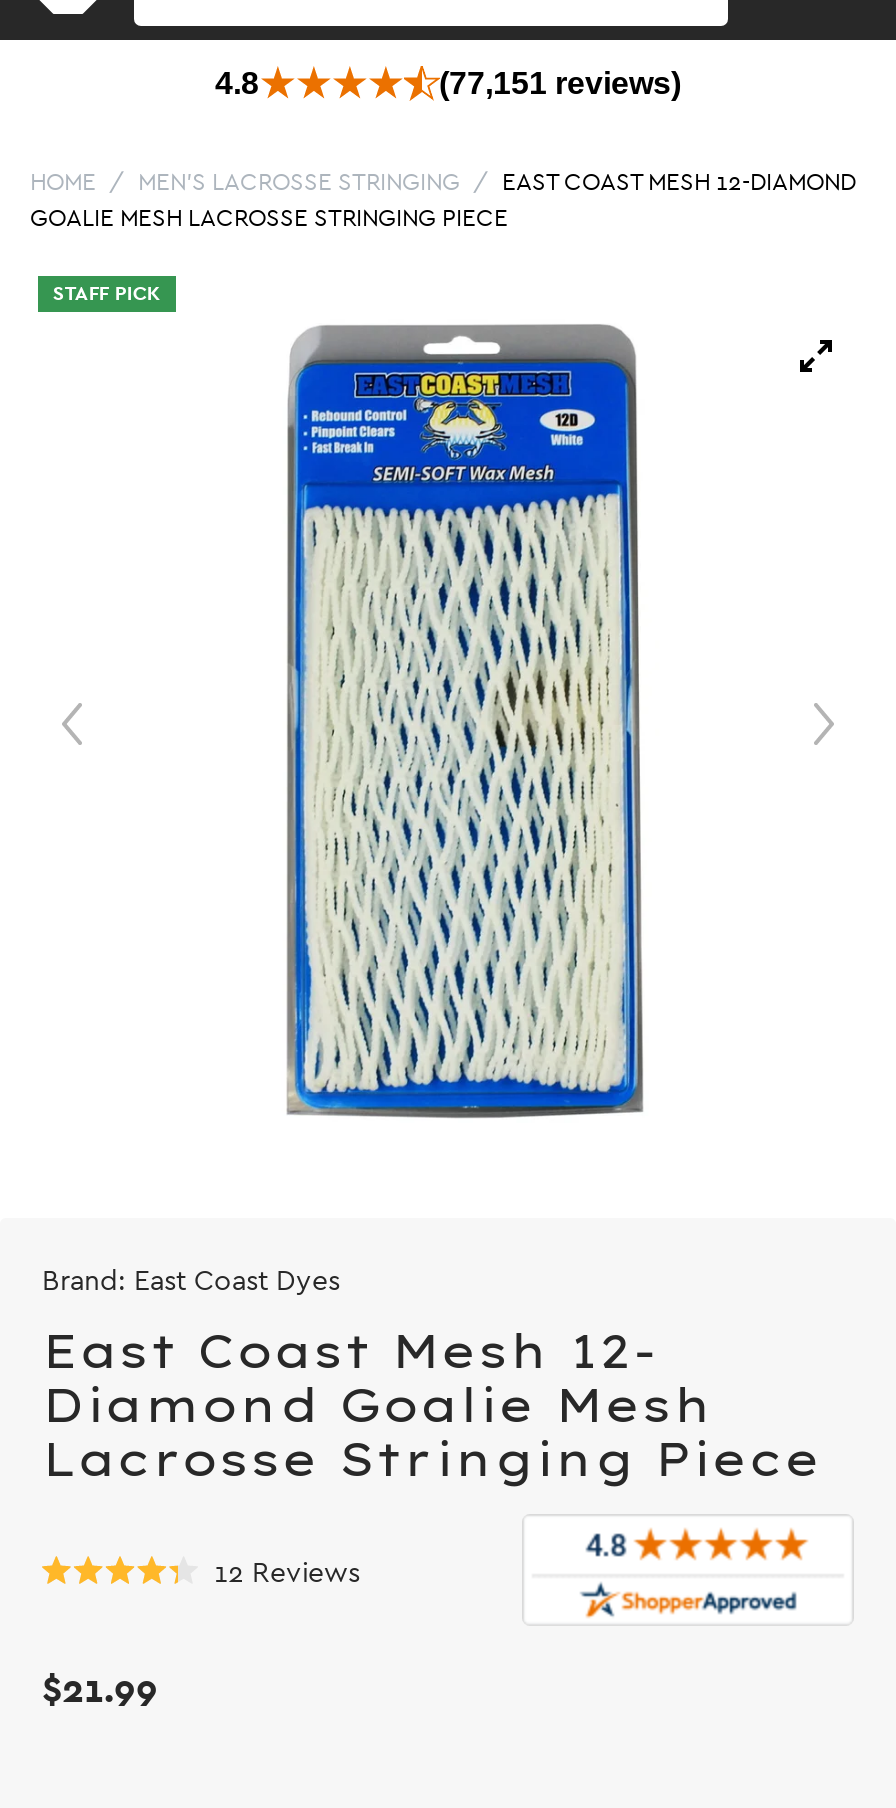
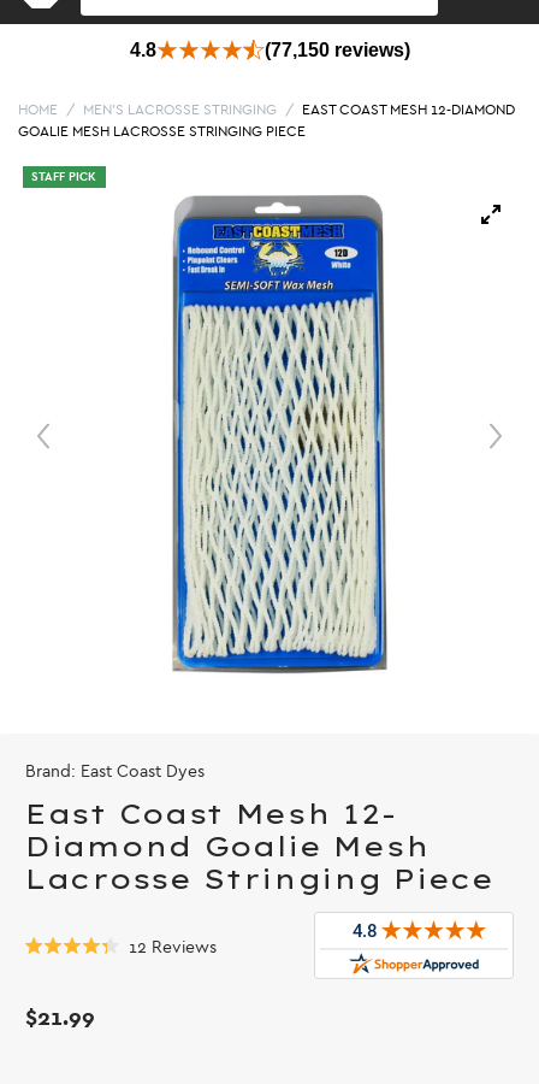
- (77,151 reviews)
+ (77,150 reviews)
